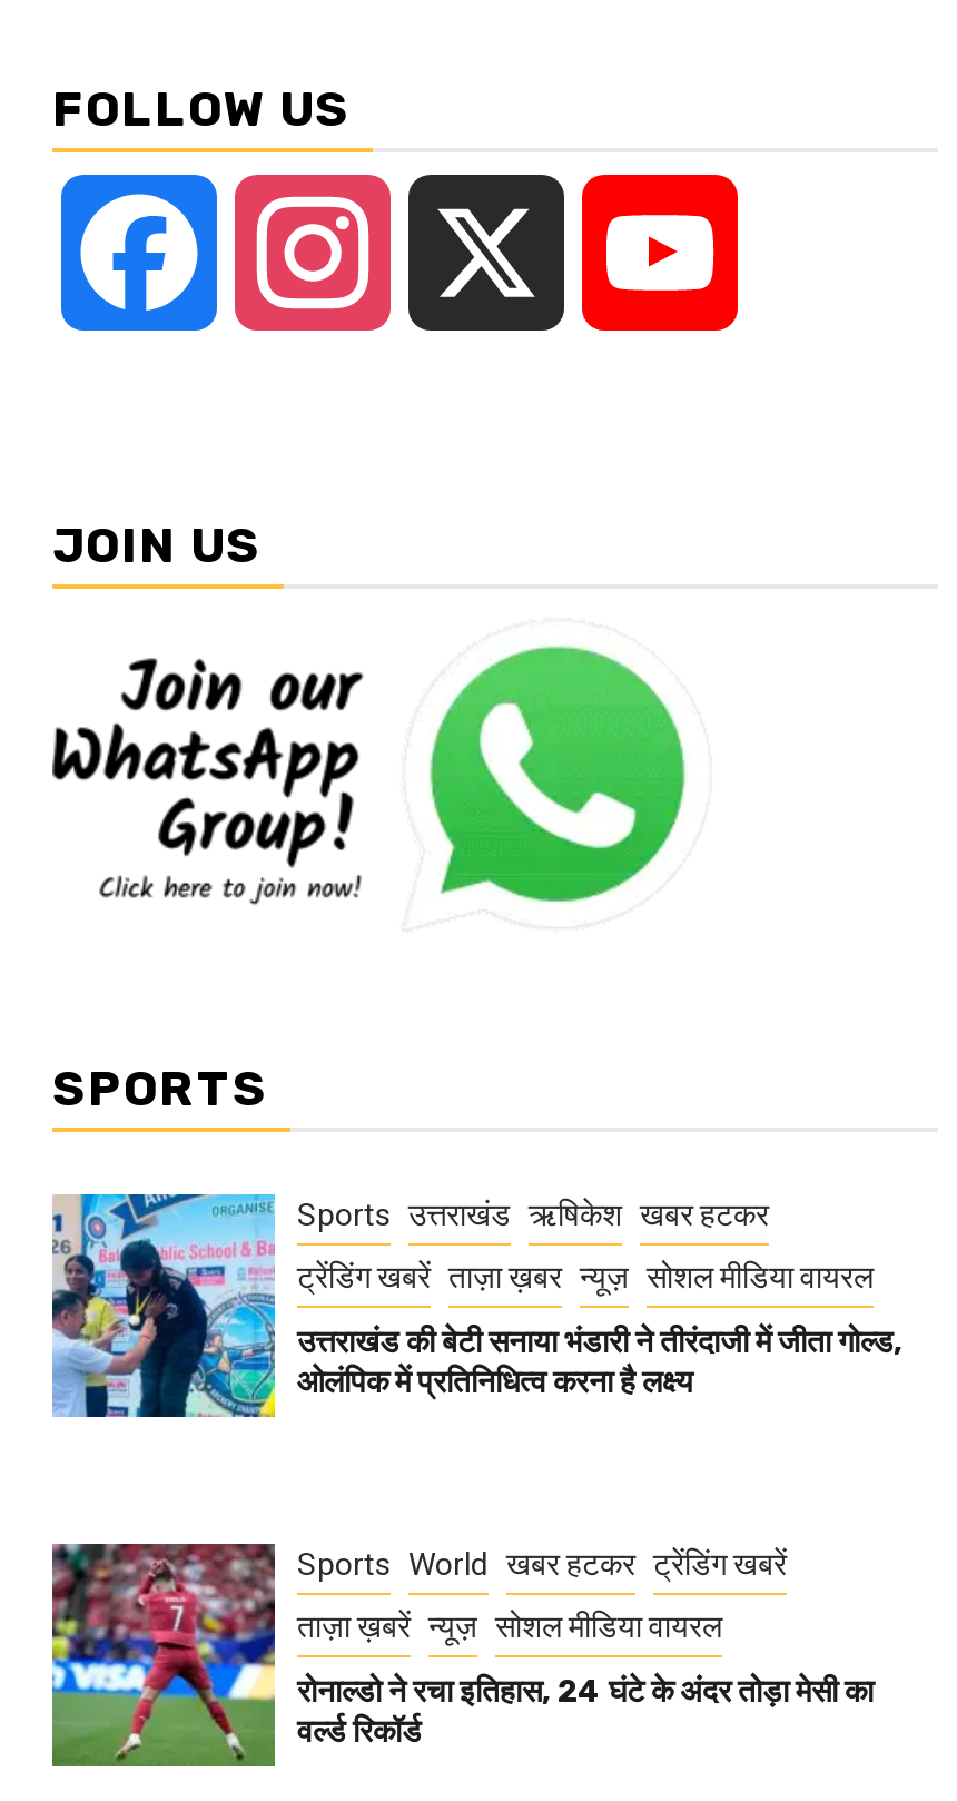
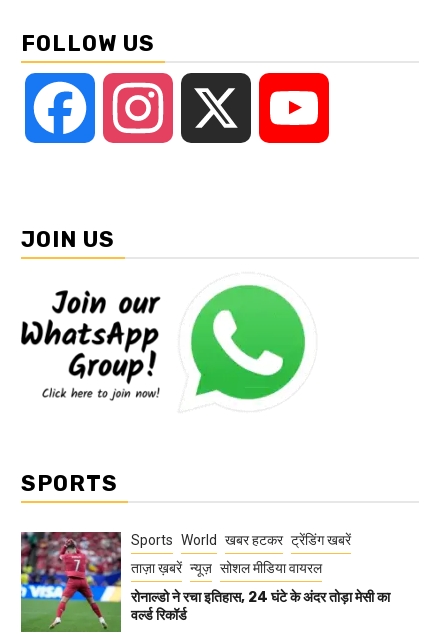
- [image]
- Sports उत्तराखंड ऋषिकेश खबर हटकर
- ट्रेंडिंग खबरें ताज़ा ख़बर न्यूज़ सोशल मीडिया वायरल
- उत्तराखंड की बेटी सनाया भंडारी ने तीरंदाजी में जीता गोल्ड,
- ओलंपिक में प्रतिनिधित्व करना है लक्ष्य
